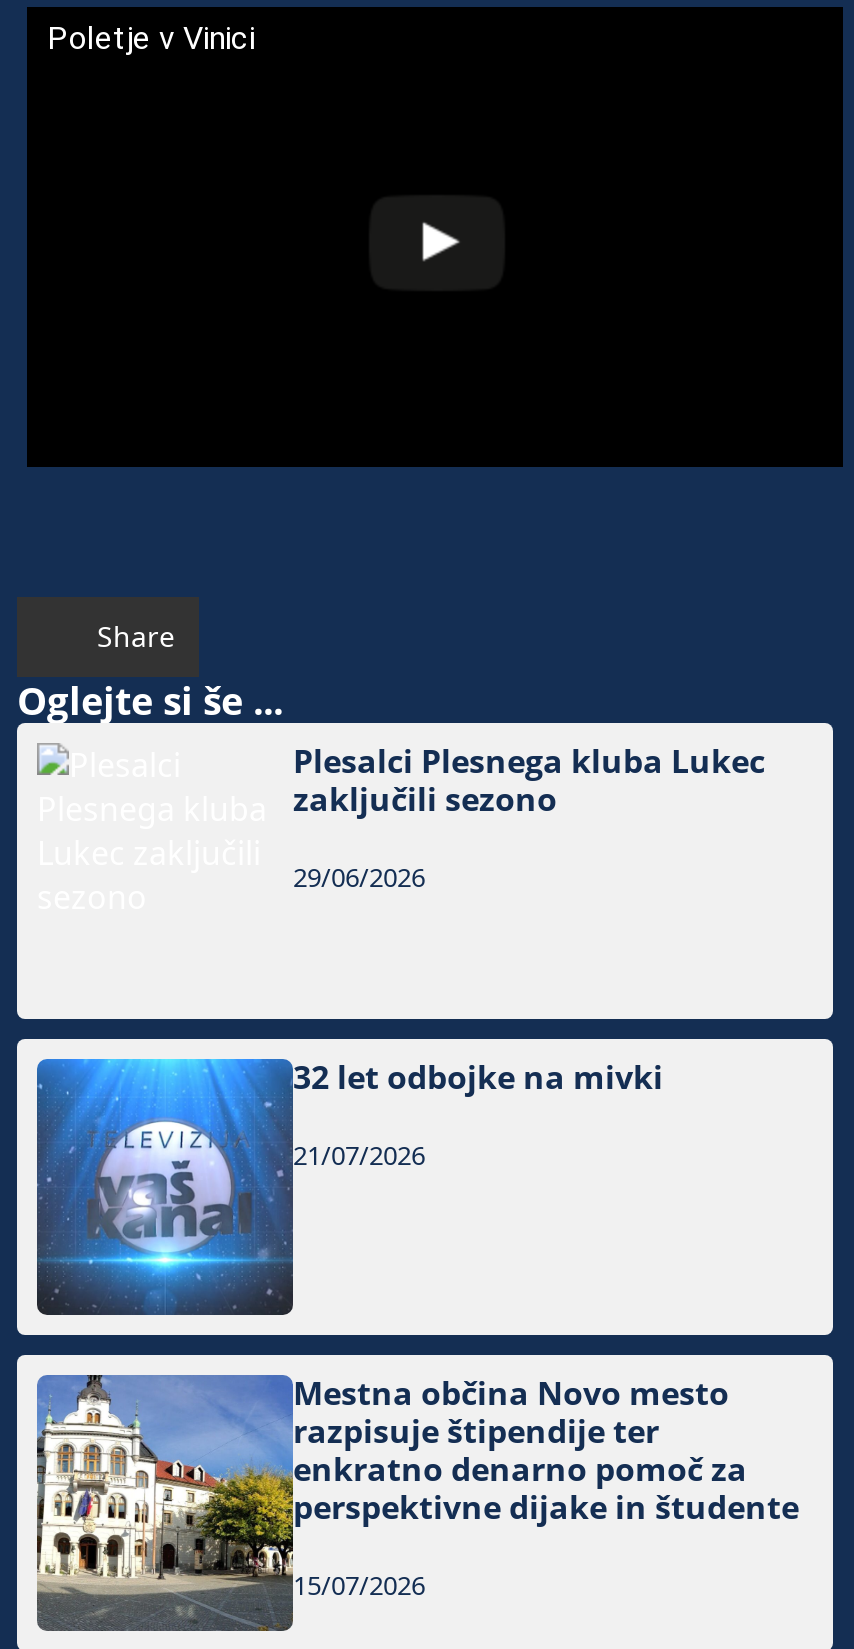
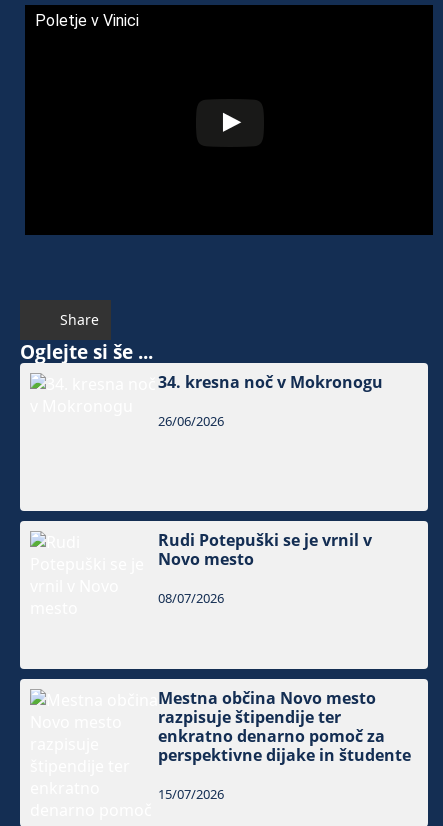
- Plesalci Plesnega kluba Lukec
- zaključili sezono
+ 34. kresna noč v Mokronogu

- 29/06/2026
+ 26/06/2026

- [image]

- 32 let odbojke na mivki
+ Rudi Potepuški se je vrnil v
+ Novo mesto

- 21/07/2026
+ 08/07/2026

- [image]
